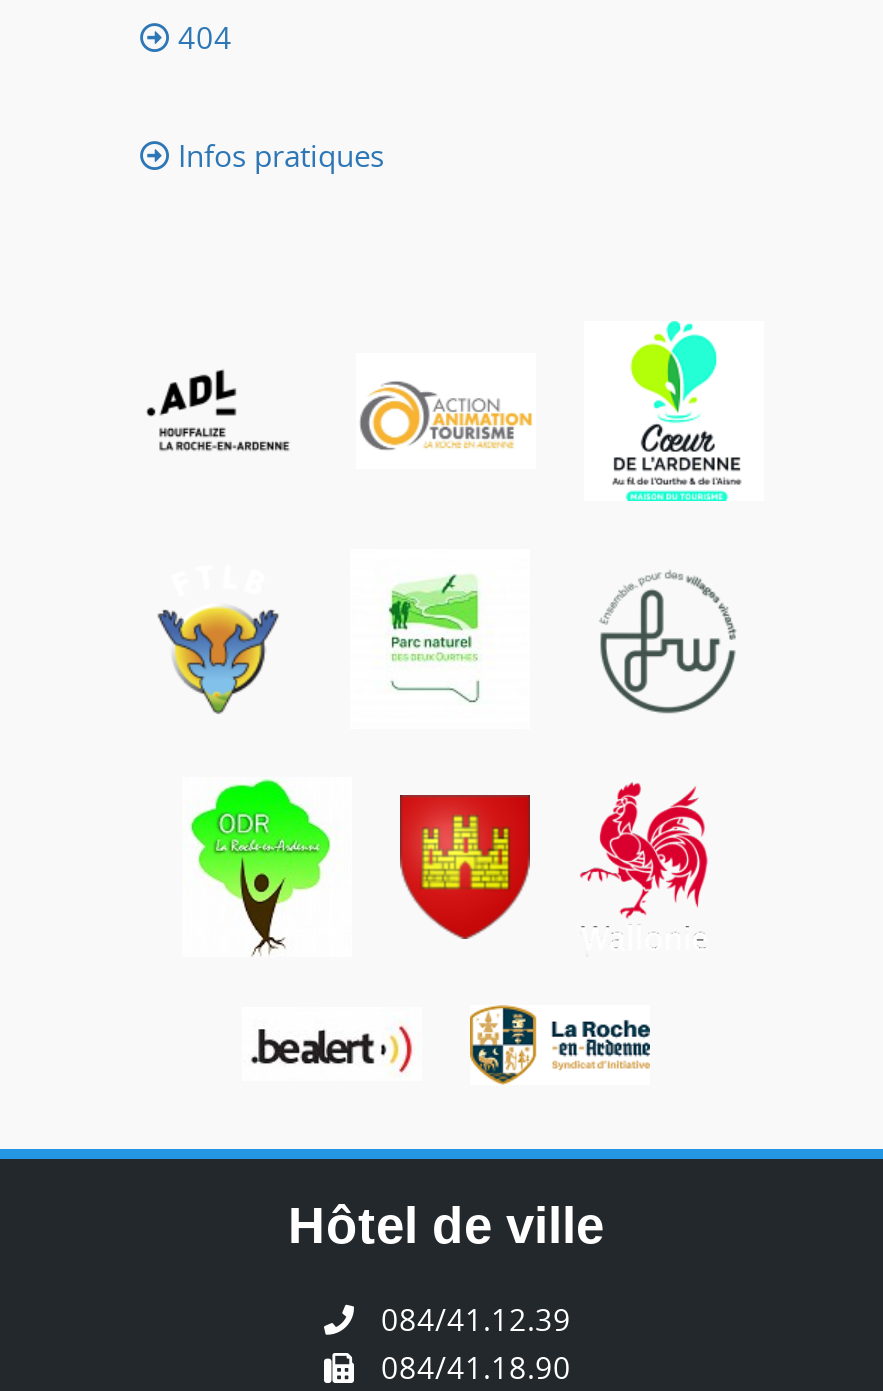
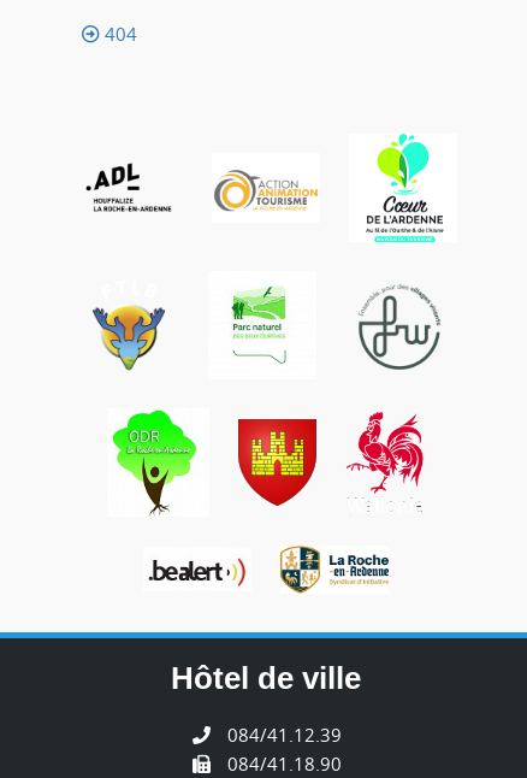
- Infos pratiques
